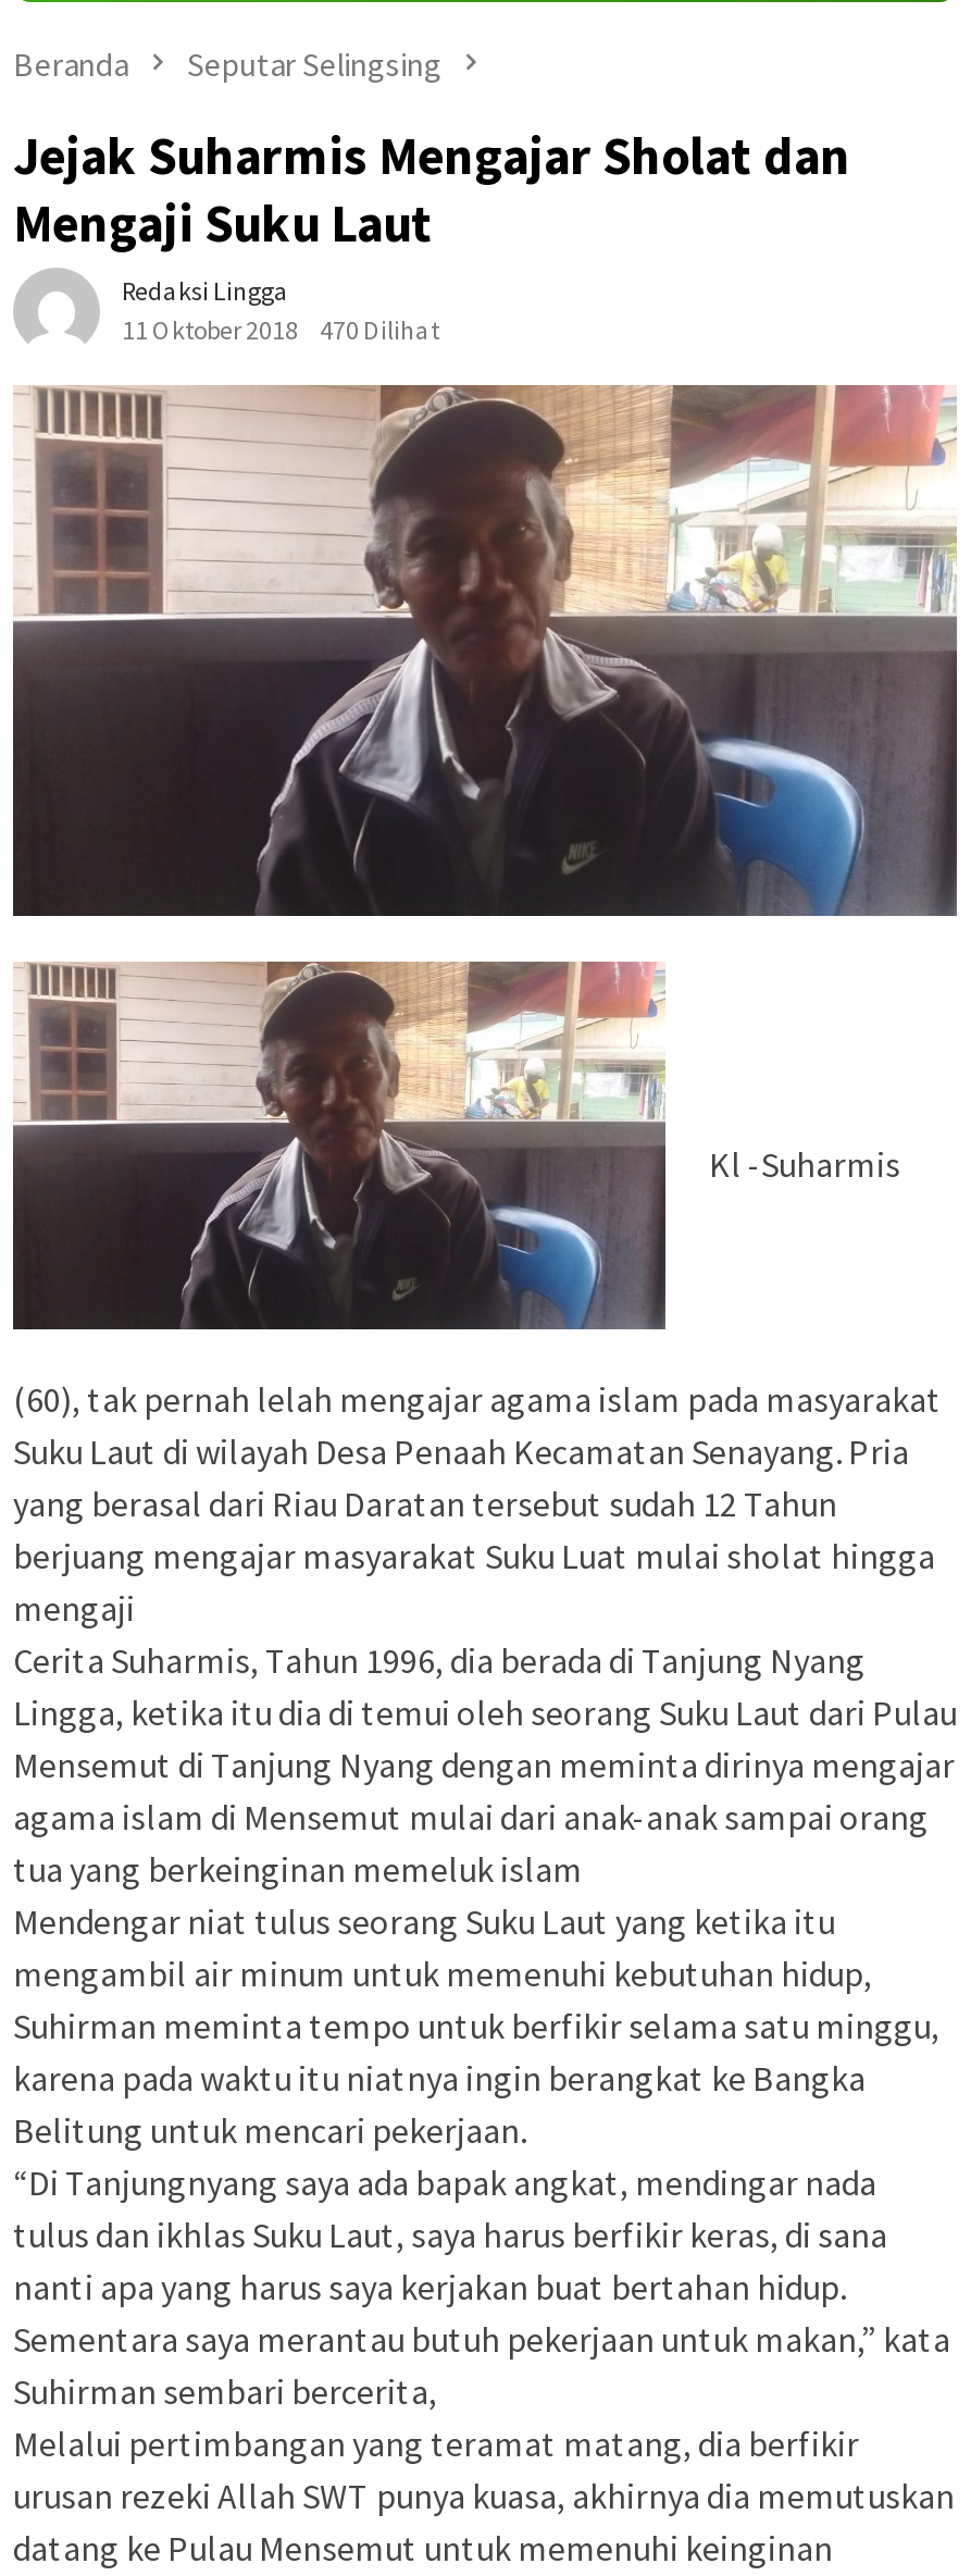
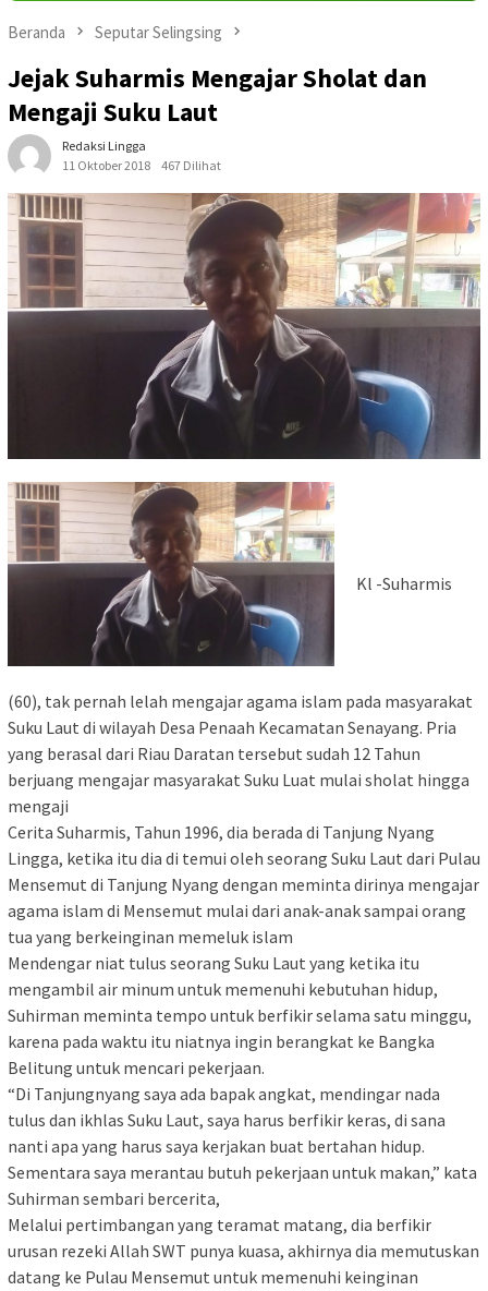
- 11 Oktober 2018 470 Dilihat
+ 11 Oktober 2018 467 Dilihat
